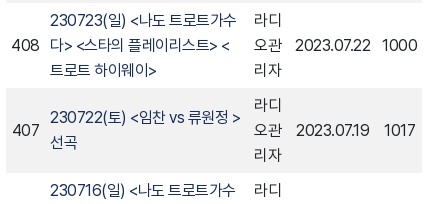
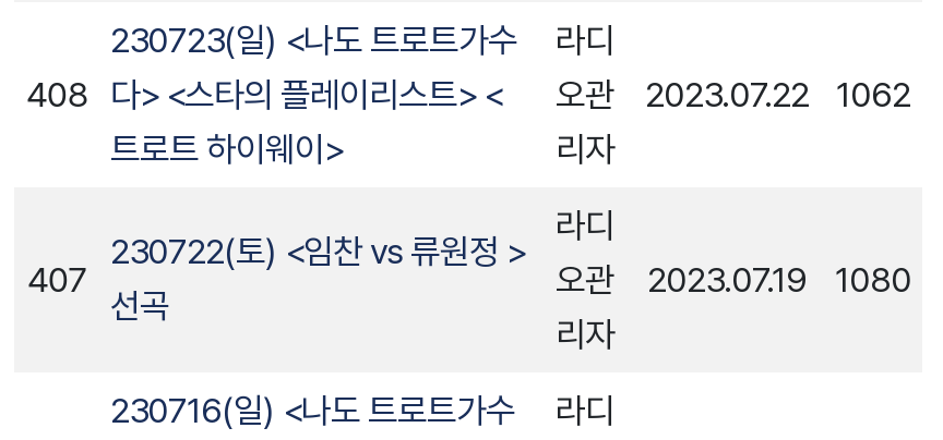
- 408 다> <스타의 플레이리스트> < 오관 2023.07.22 1000
+ 408 다> <스타의 플레이리스트> < 오관 2023.07.22 1062

- 오관 2023.07.19 1017
+ 오관 2023.07.19 1080
